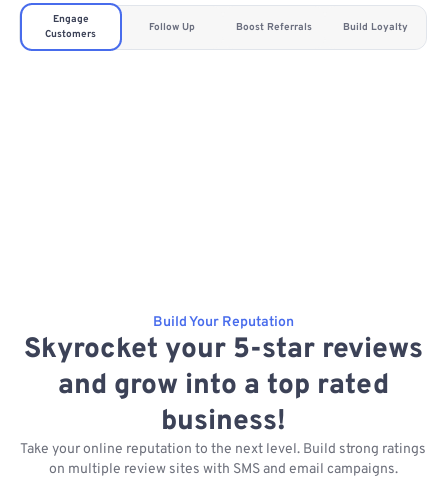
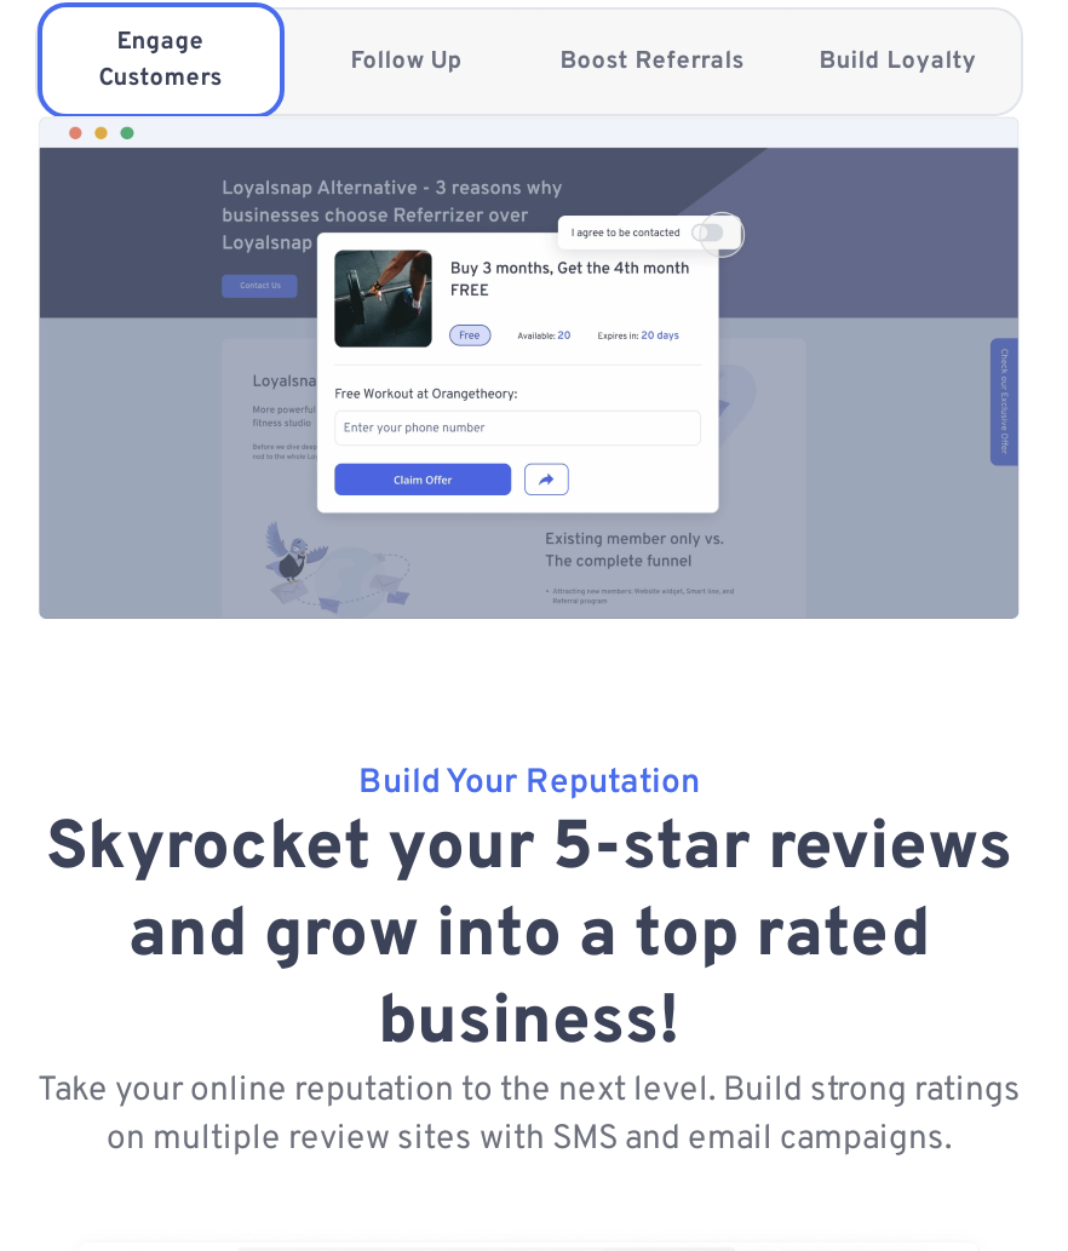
+ [image]
